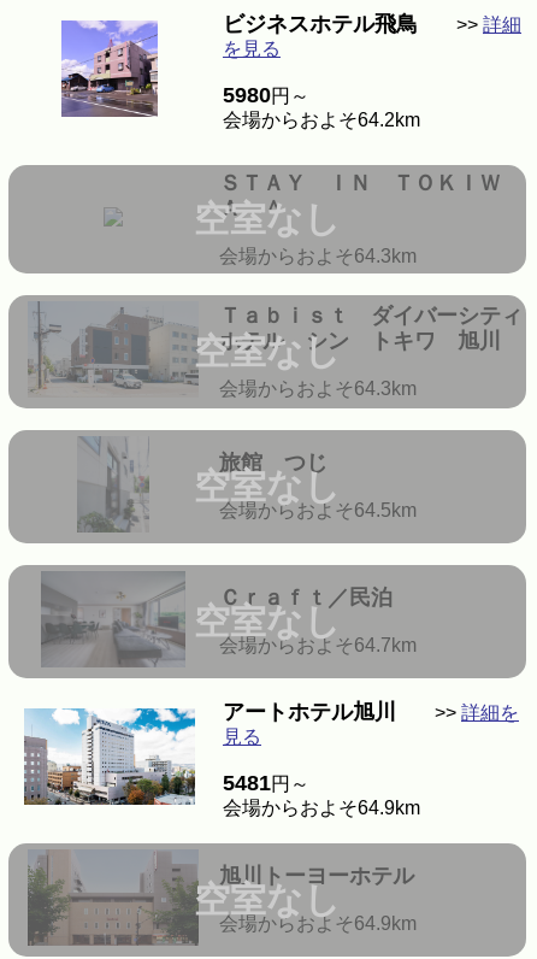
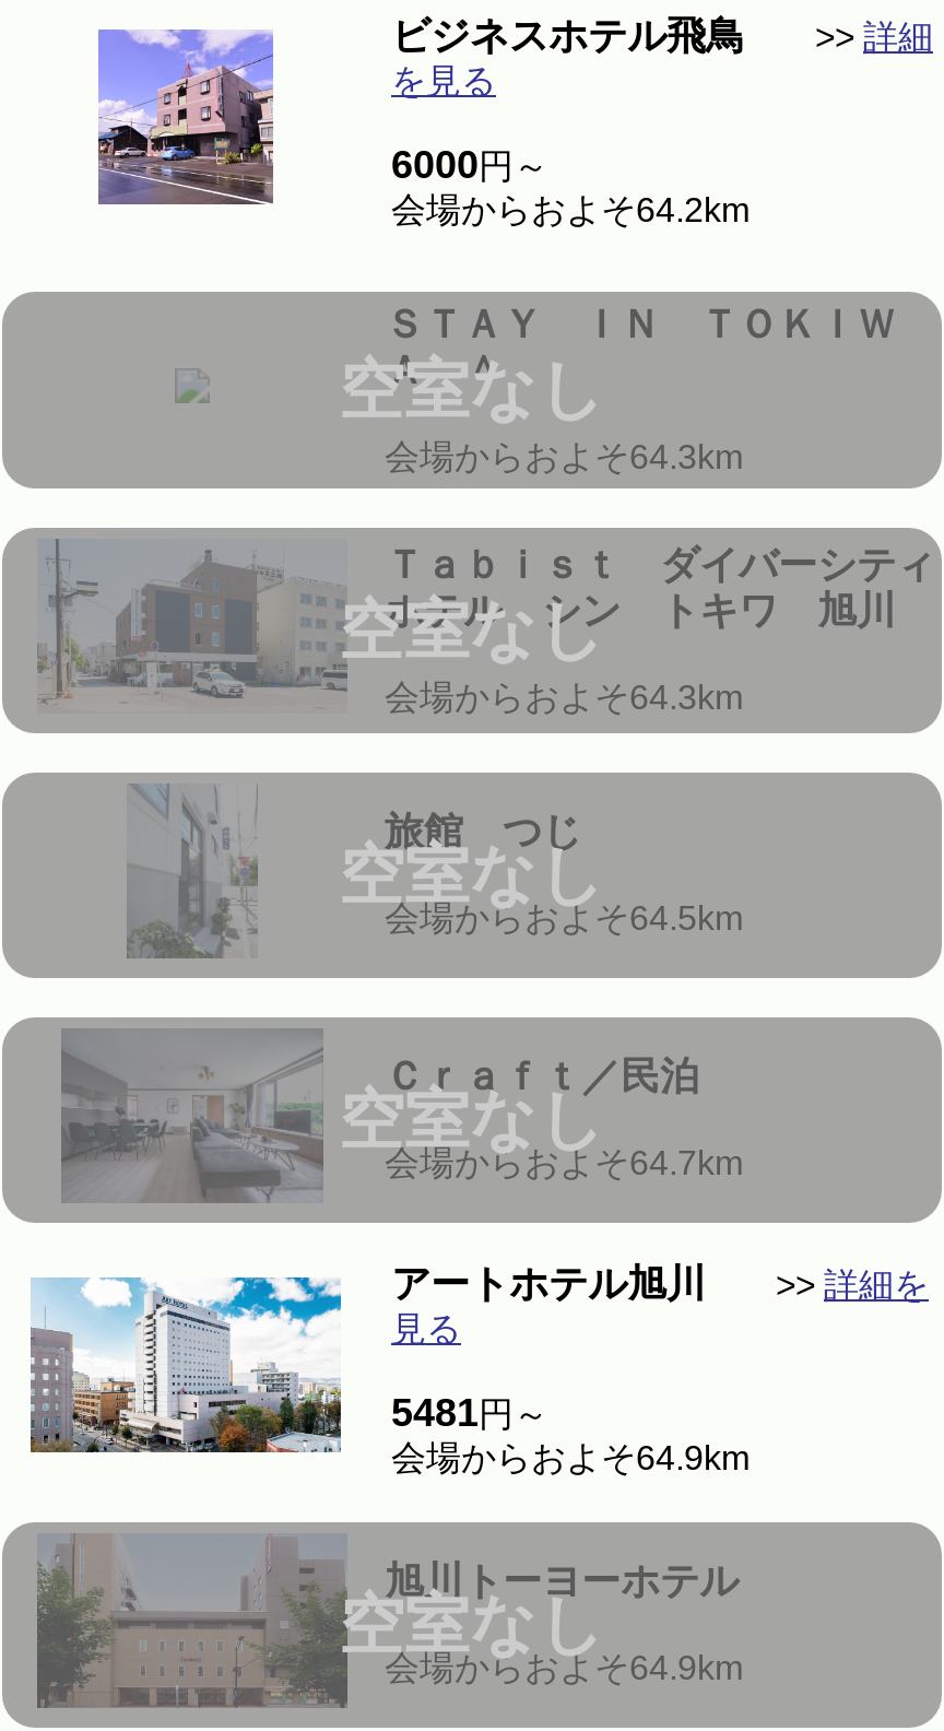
- 5980円～
+ 6000円～
